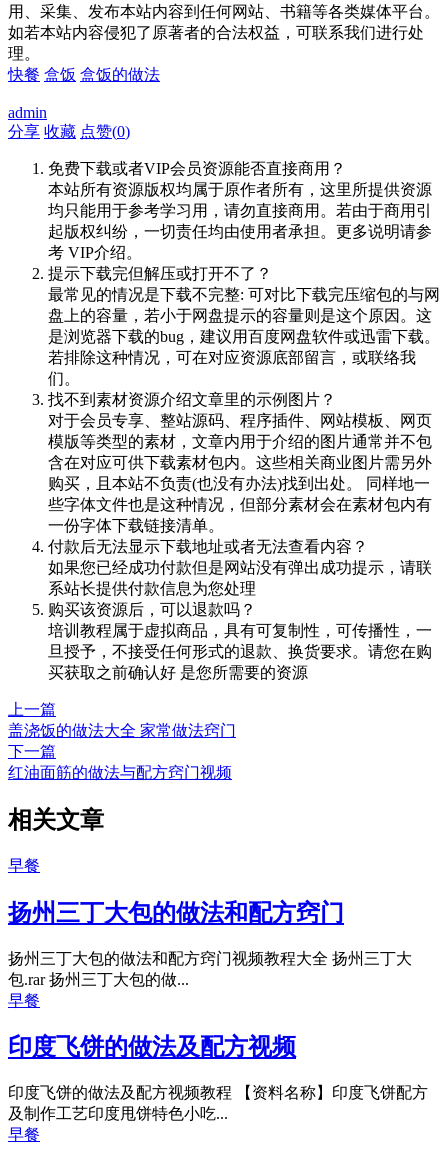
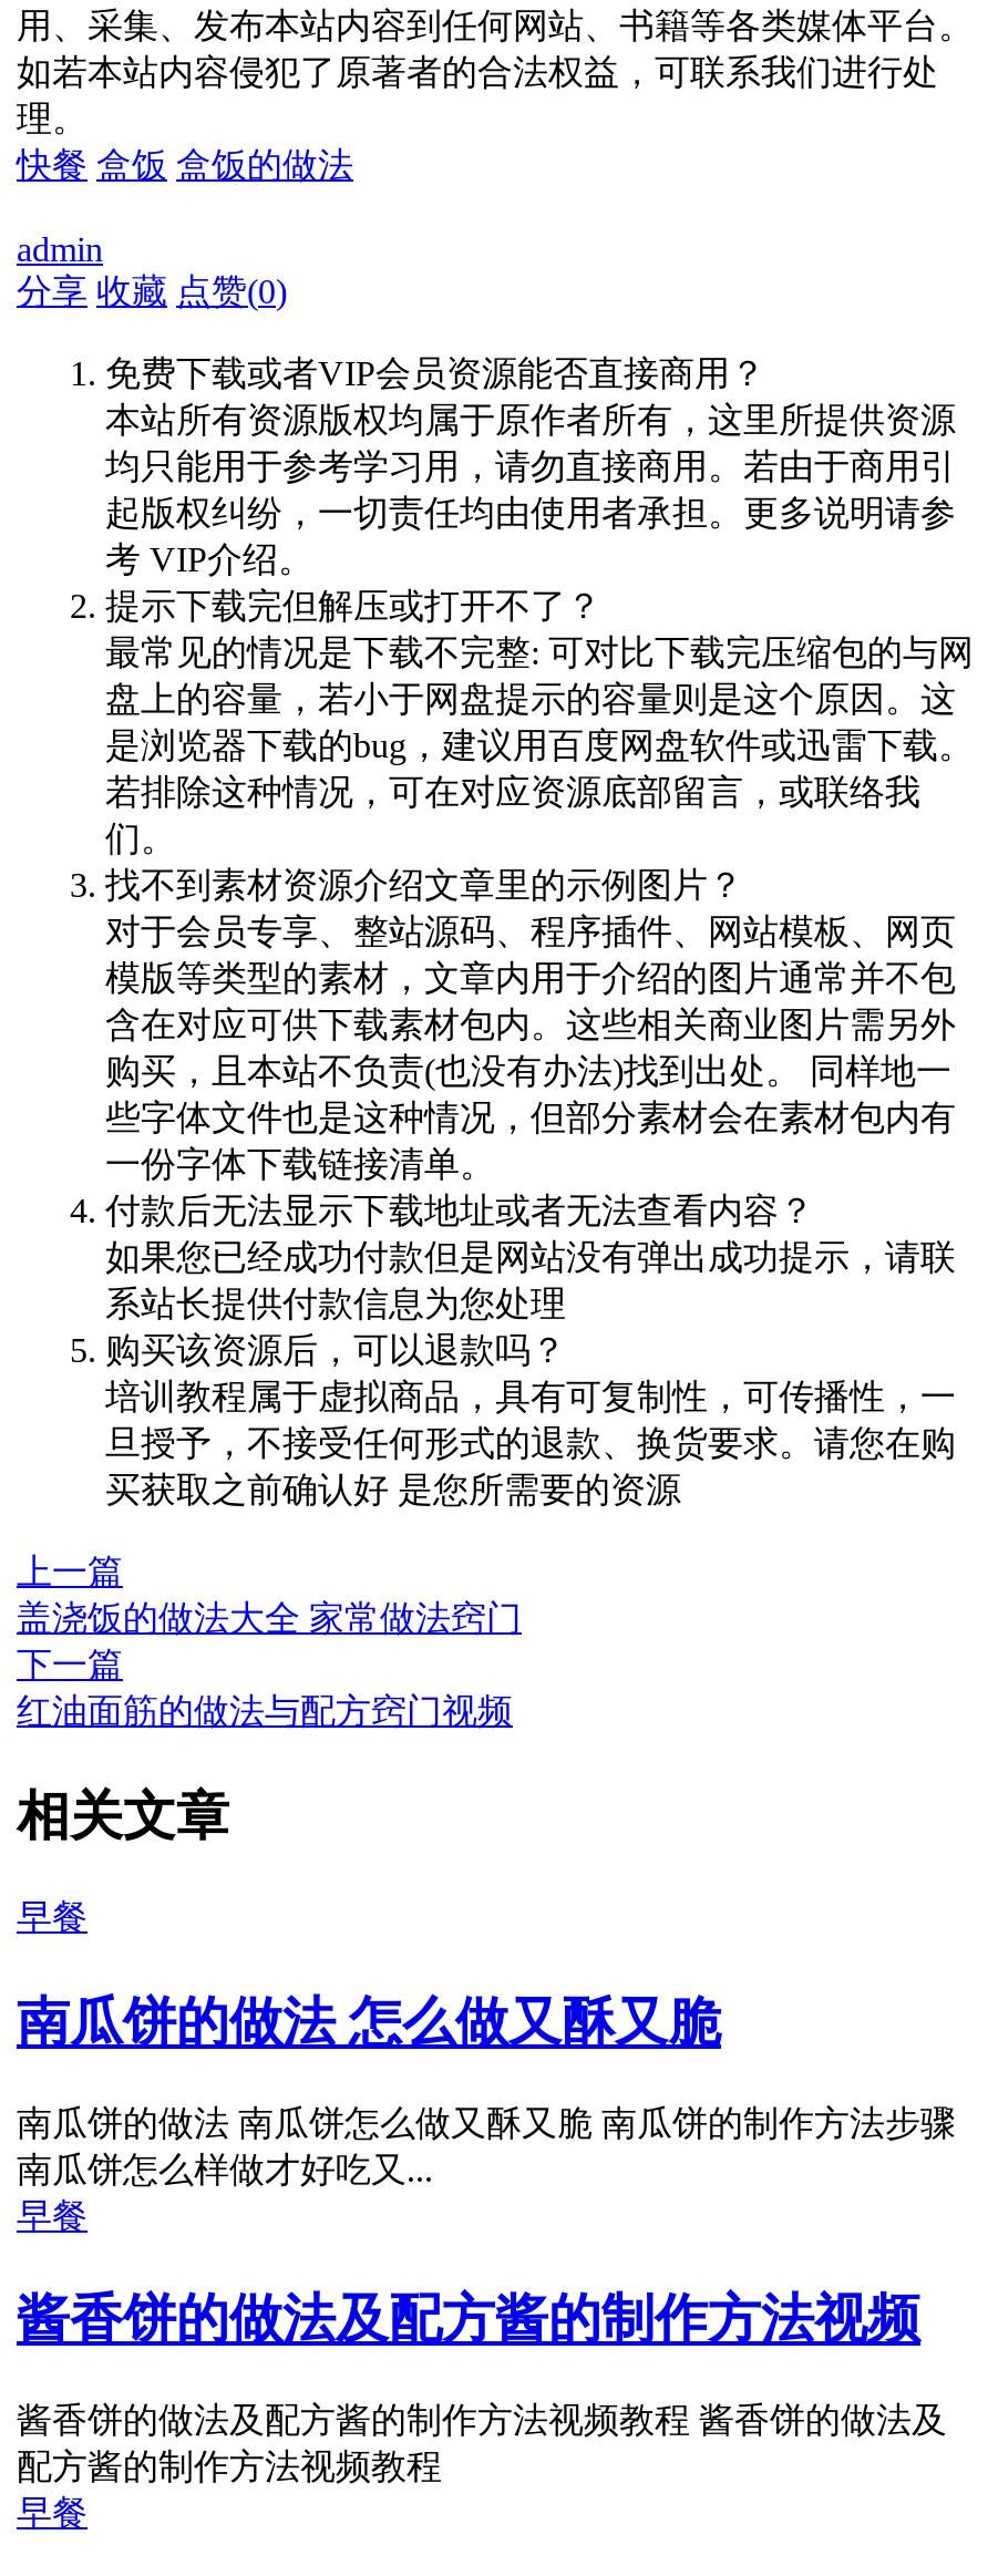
- 扬州三丁大包的做法和配方窍门
+ 南瓜饼的做法 怎么做又酥又脆

- 扬州三丁大包的做法和配方窍门视频教程大全 扬州三丁大
- 包.rar 扬州三丁大包的做...
+ 南瓜饼的做法 南瓜饼怎么做又酥又脆 南瓜饼的制作方法步骤
+ 南瓜饼怎么样做才好吃又...

- 印度飞饼的做法及配方视频
+ 酱香饼的做法及配方酱的制作方法视频

- 印度飞饼的做法及配方视频教程 【资料名称】印度飞饼配方
- 及制作工艺印度甩饼特色小吃...
+ 酱香饼的做法及配方酱的制作方法视频教程 酱香饼的做法及
+ 配方酱的制作方法视频教程
